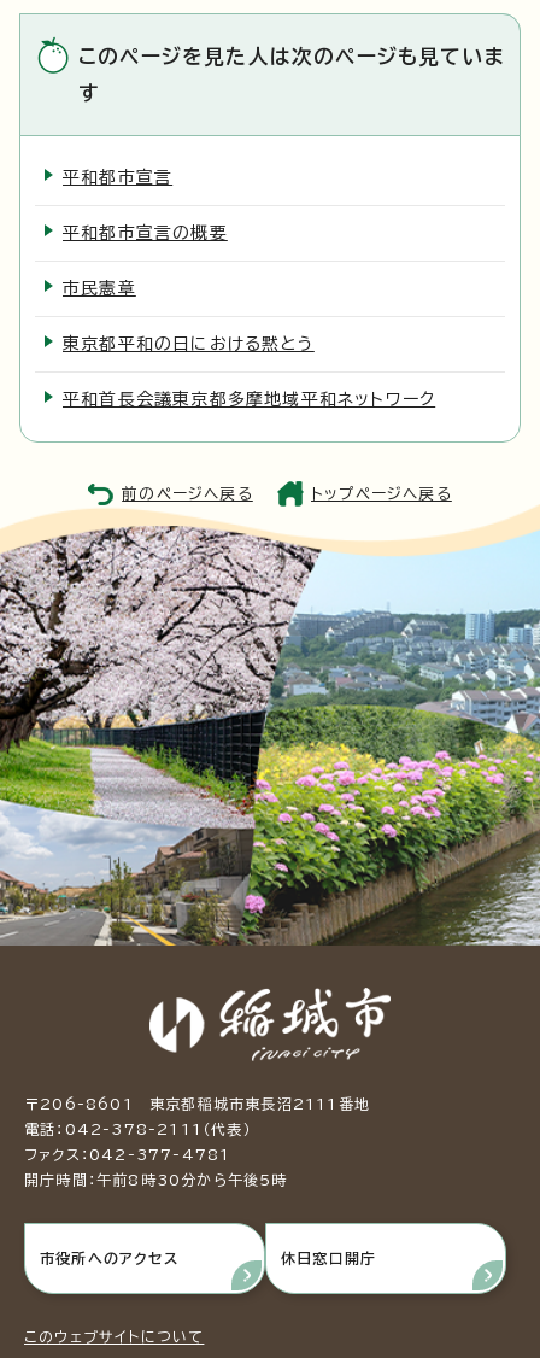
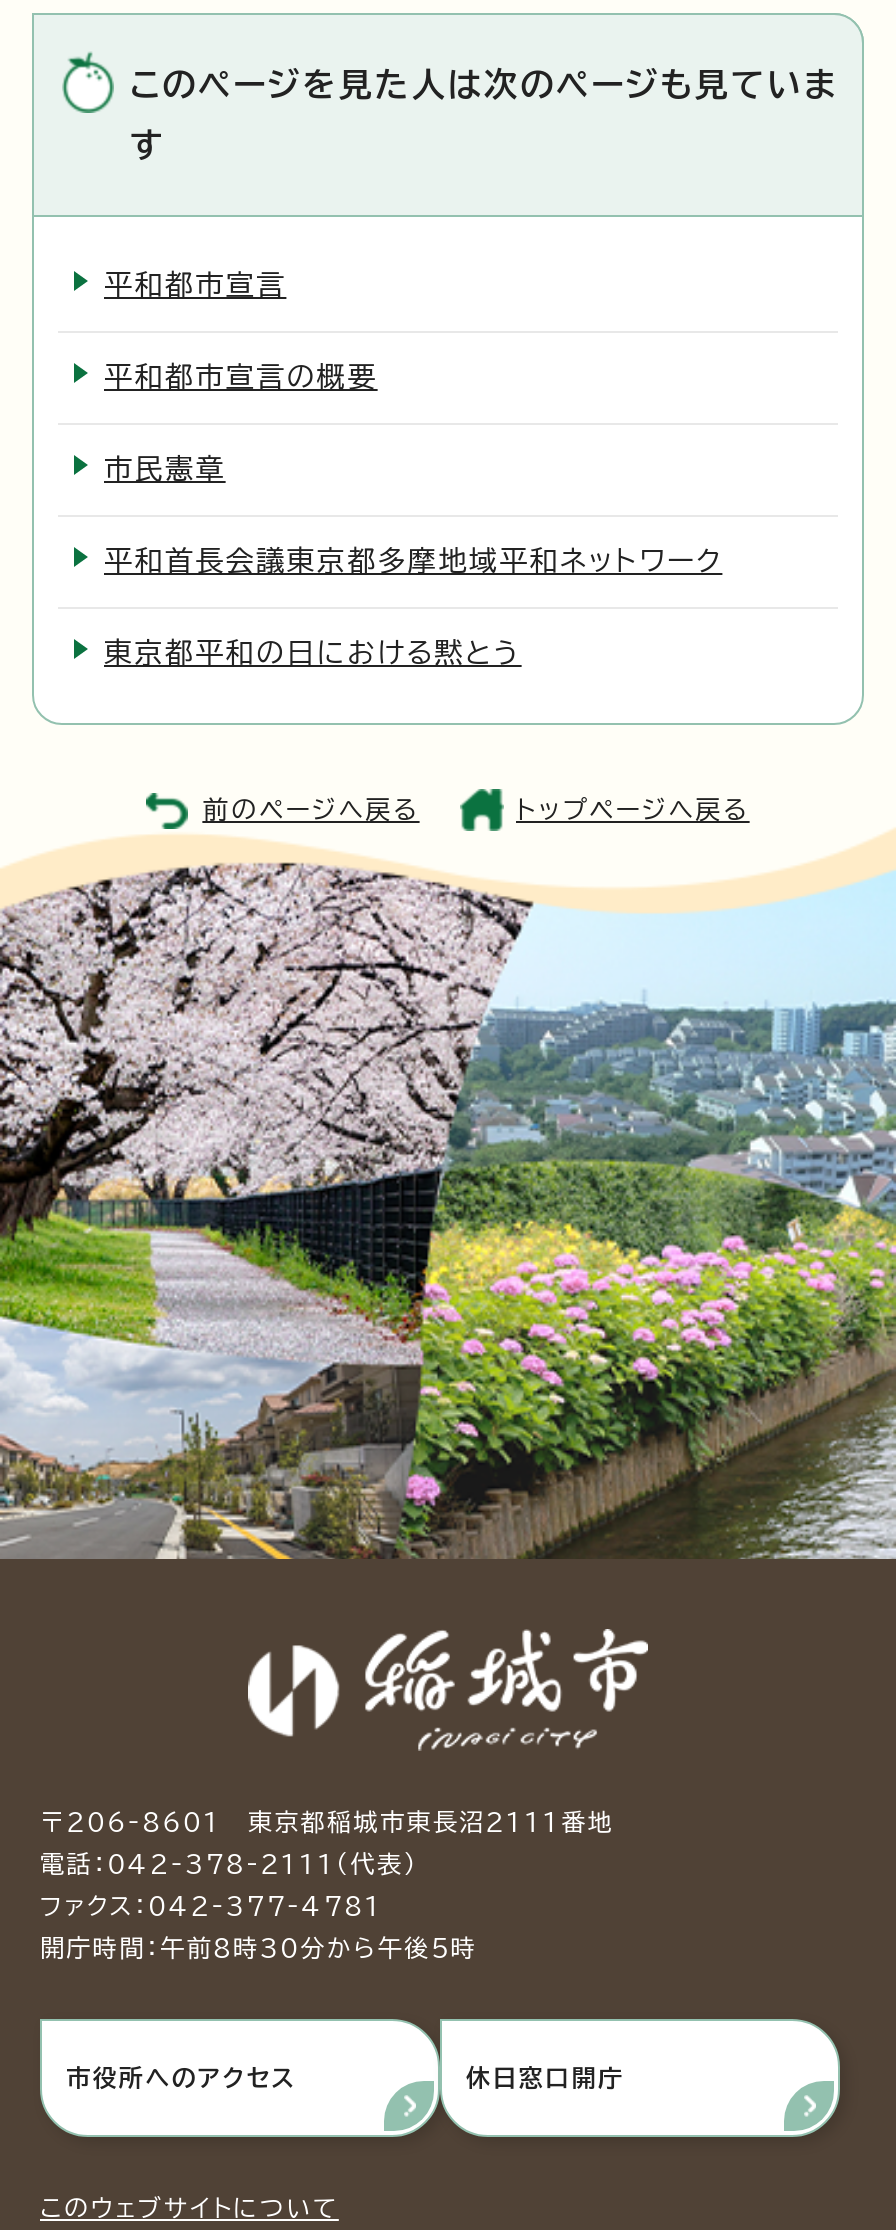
moved down: 東京都平和の日における黙とう

moved up: 平和首長会議東京都多摩地域平和ネットワーク
